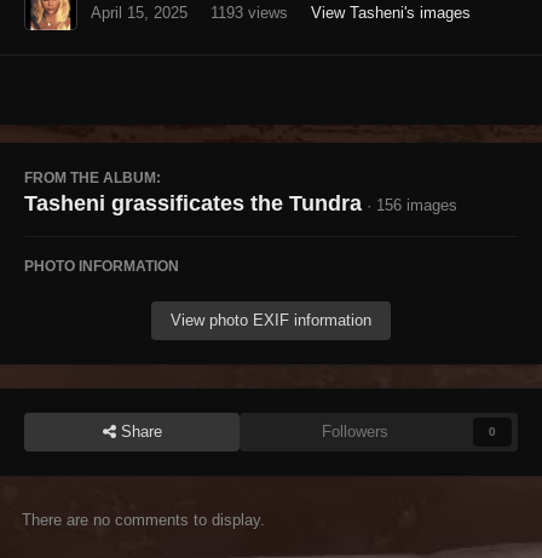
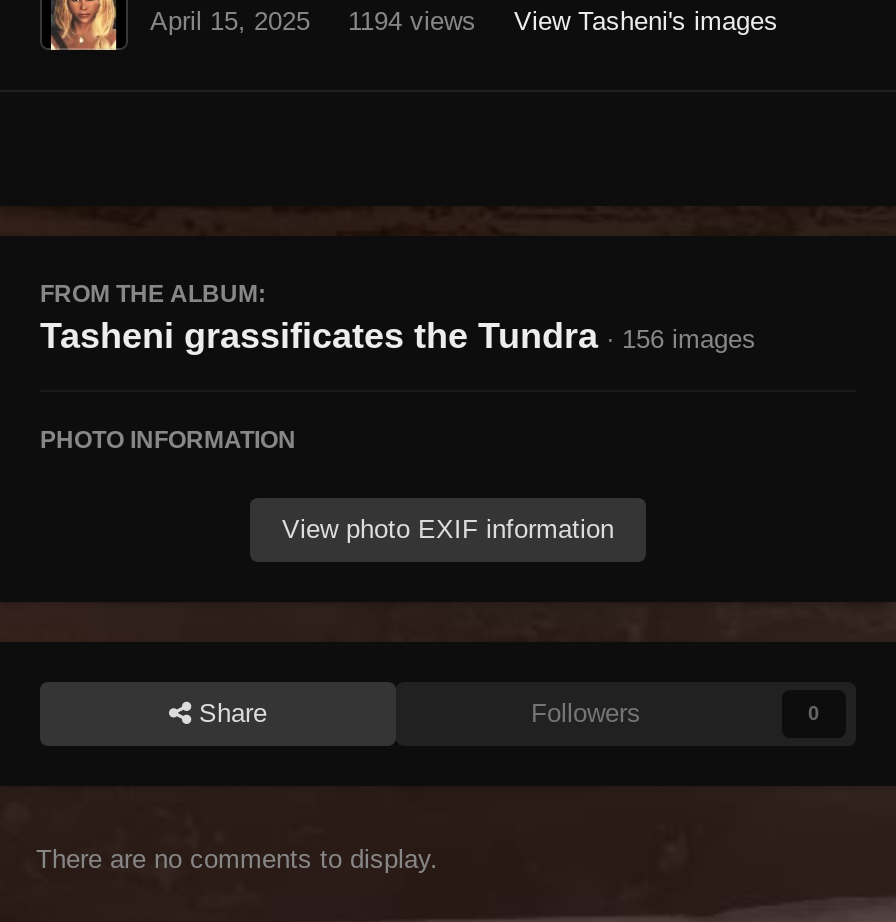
- April 15, 2025 1193 views View Tasheni's images
+ April 15, 2025 1194 views View Tasheni's images
